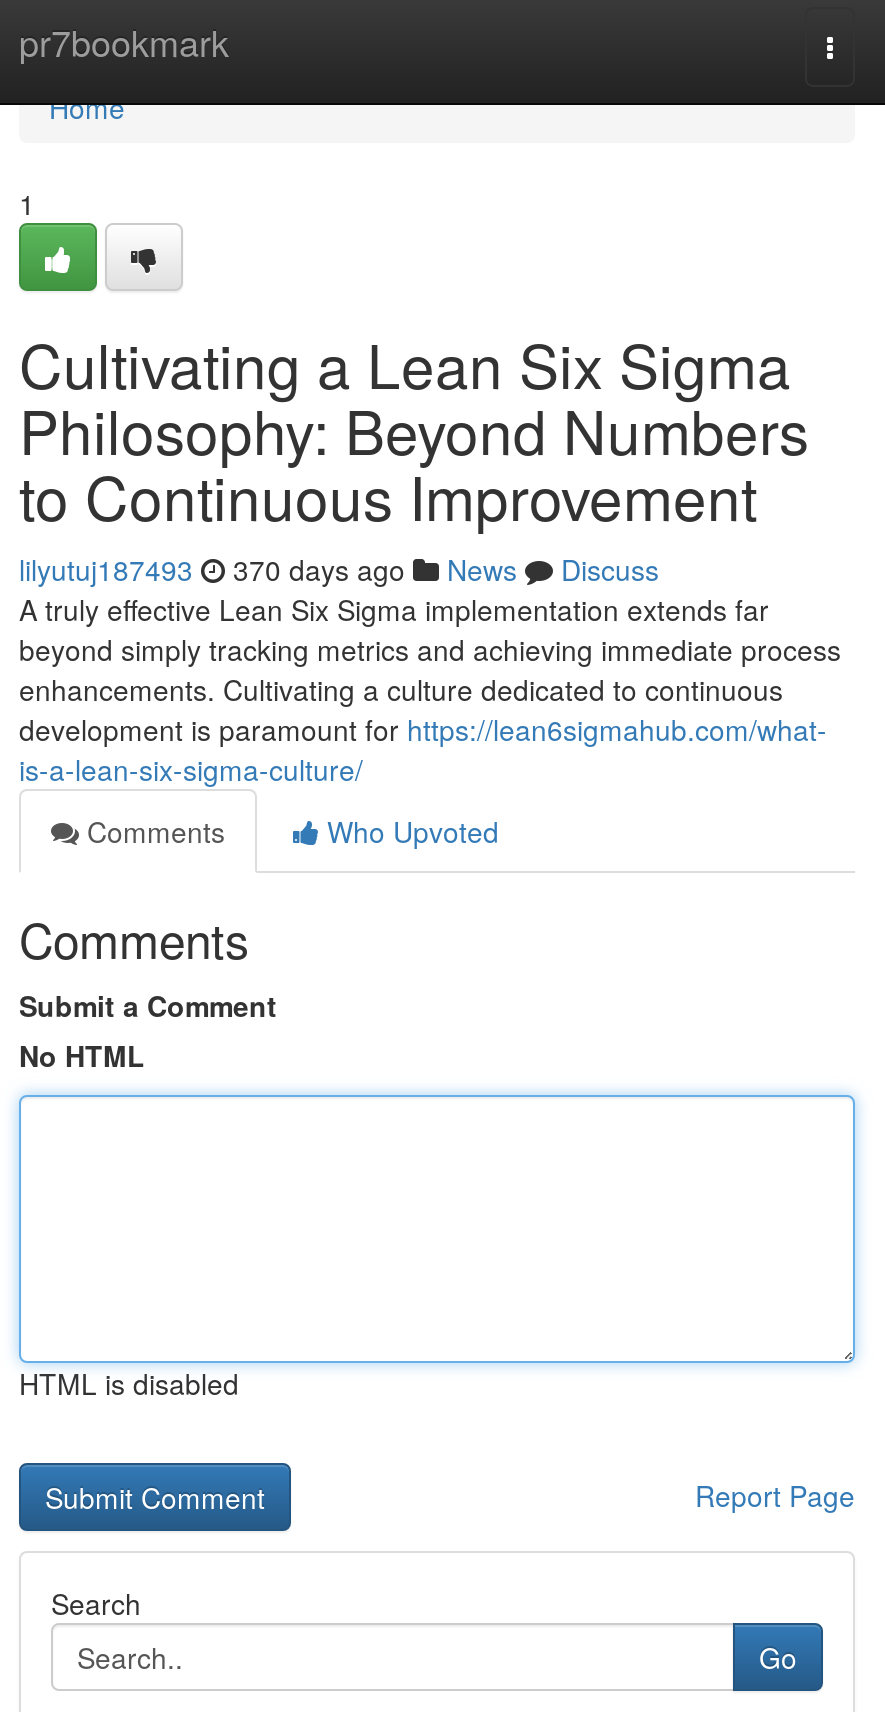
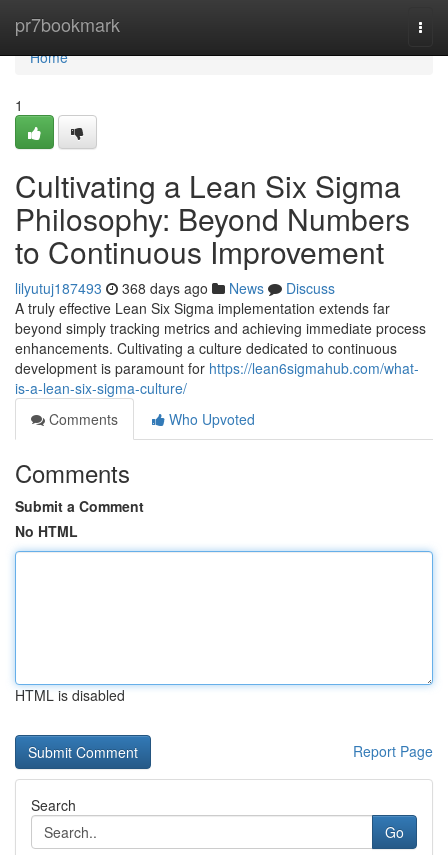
- lilyutuj187493 370 days ago News Discuss
+ lilyutuj187493 368 days ago News Discuss
